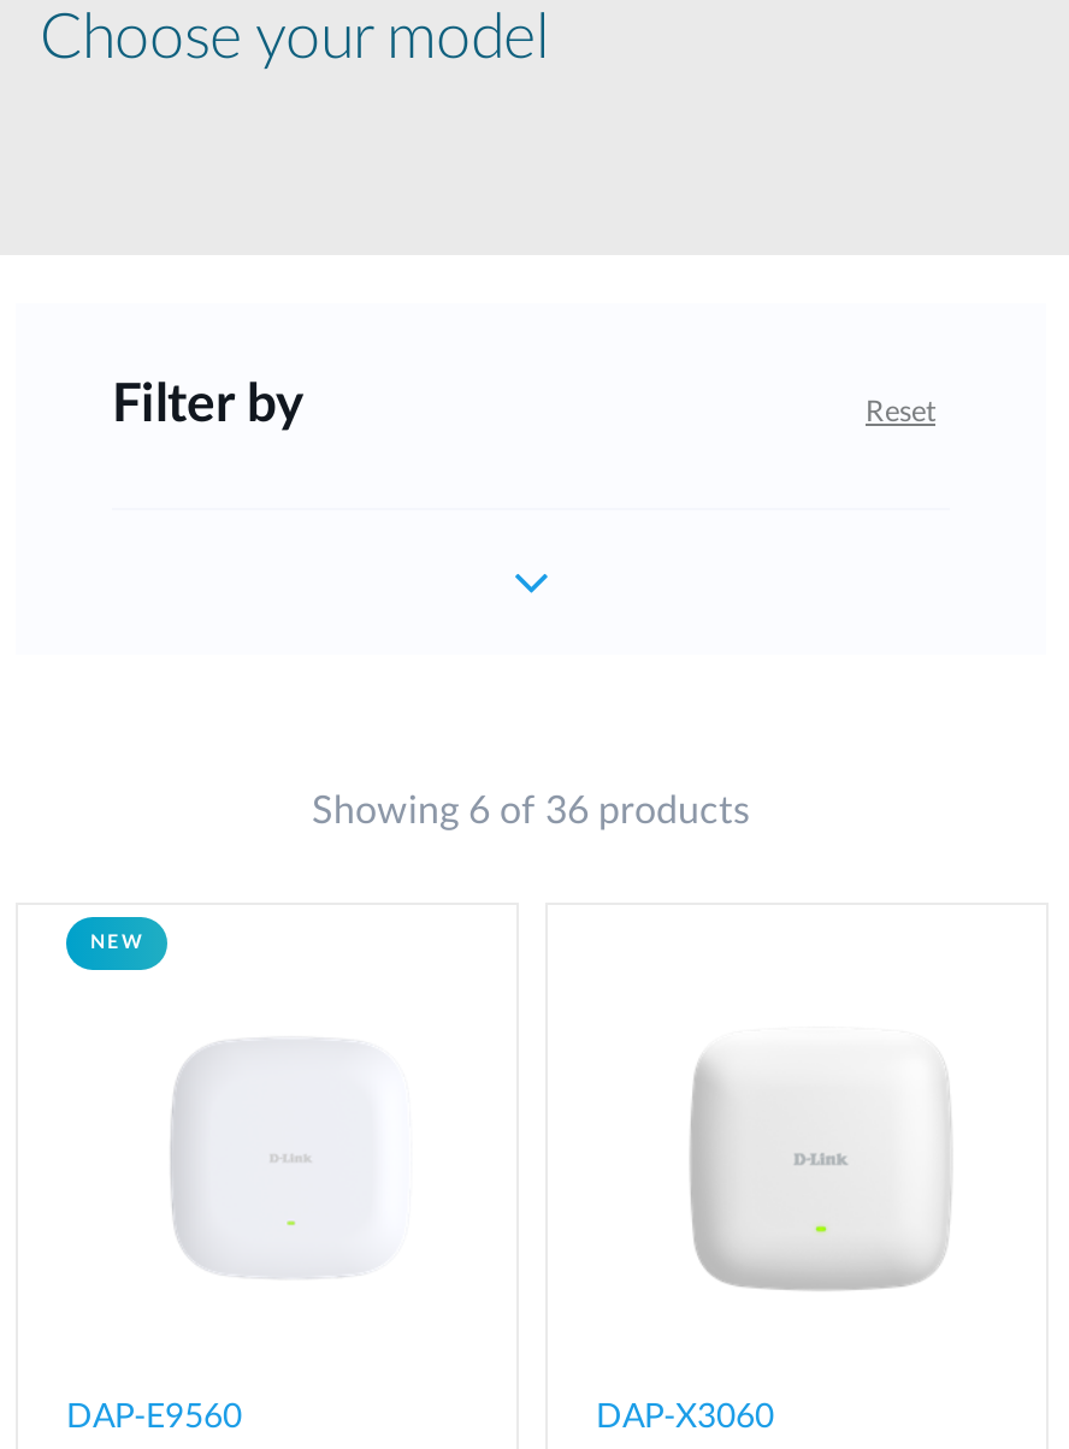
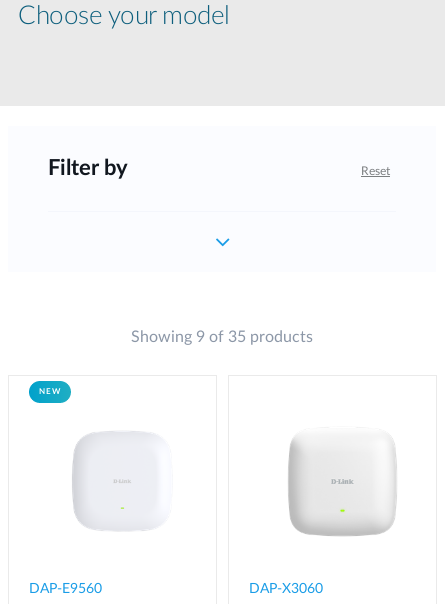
- Showing 6 of 36 products
+ Showing 9 of 35 products
